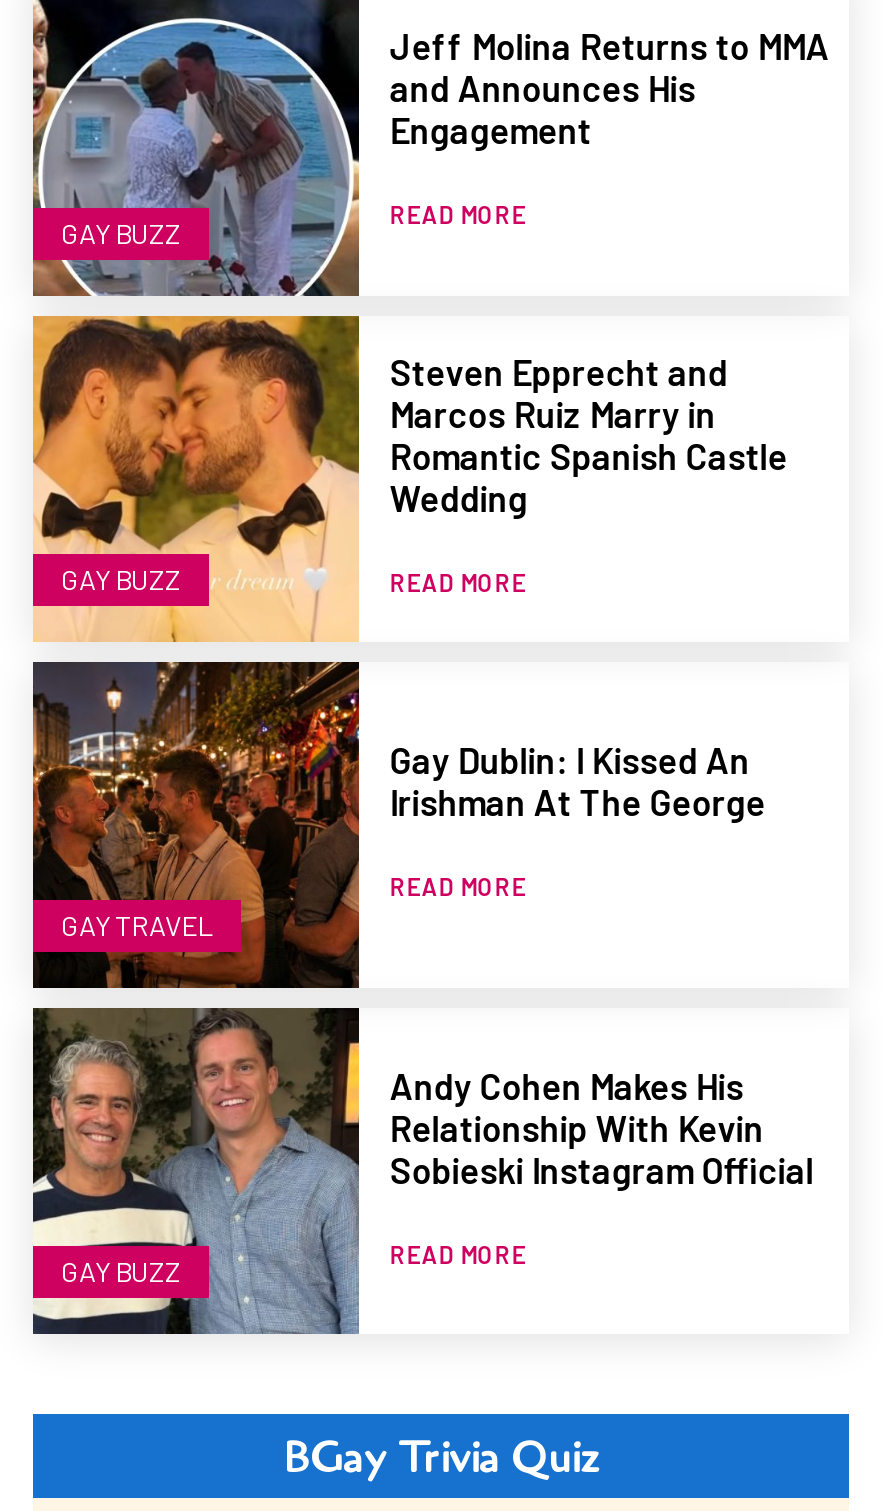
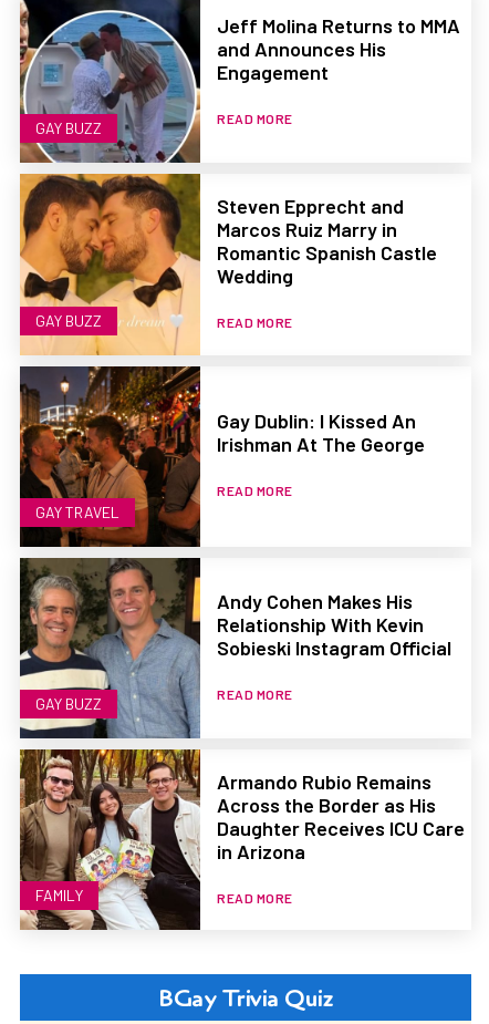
+ [image]
+ FAMILY

+ Armando Rubio Remains
+ Across the Border as His
+ Daughter Receives ICU Care
+ in Arizona
+ READ MORE
